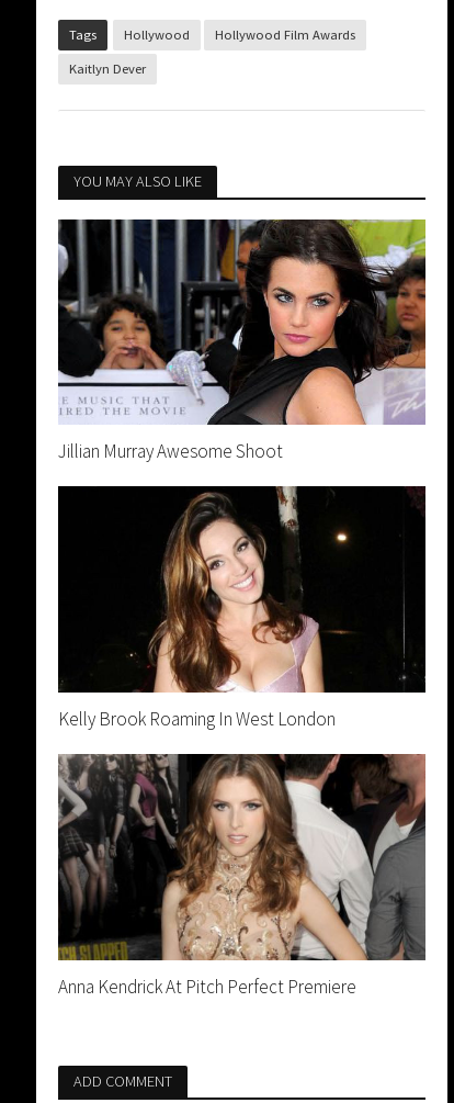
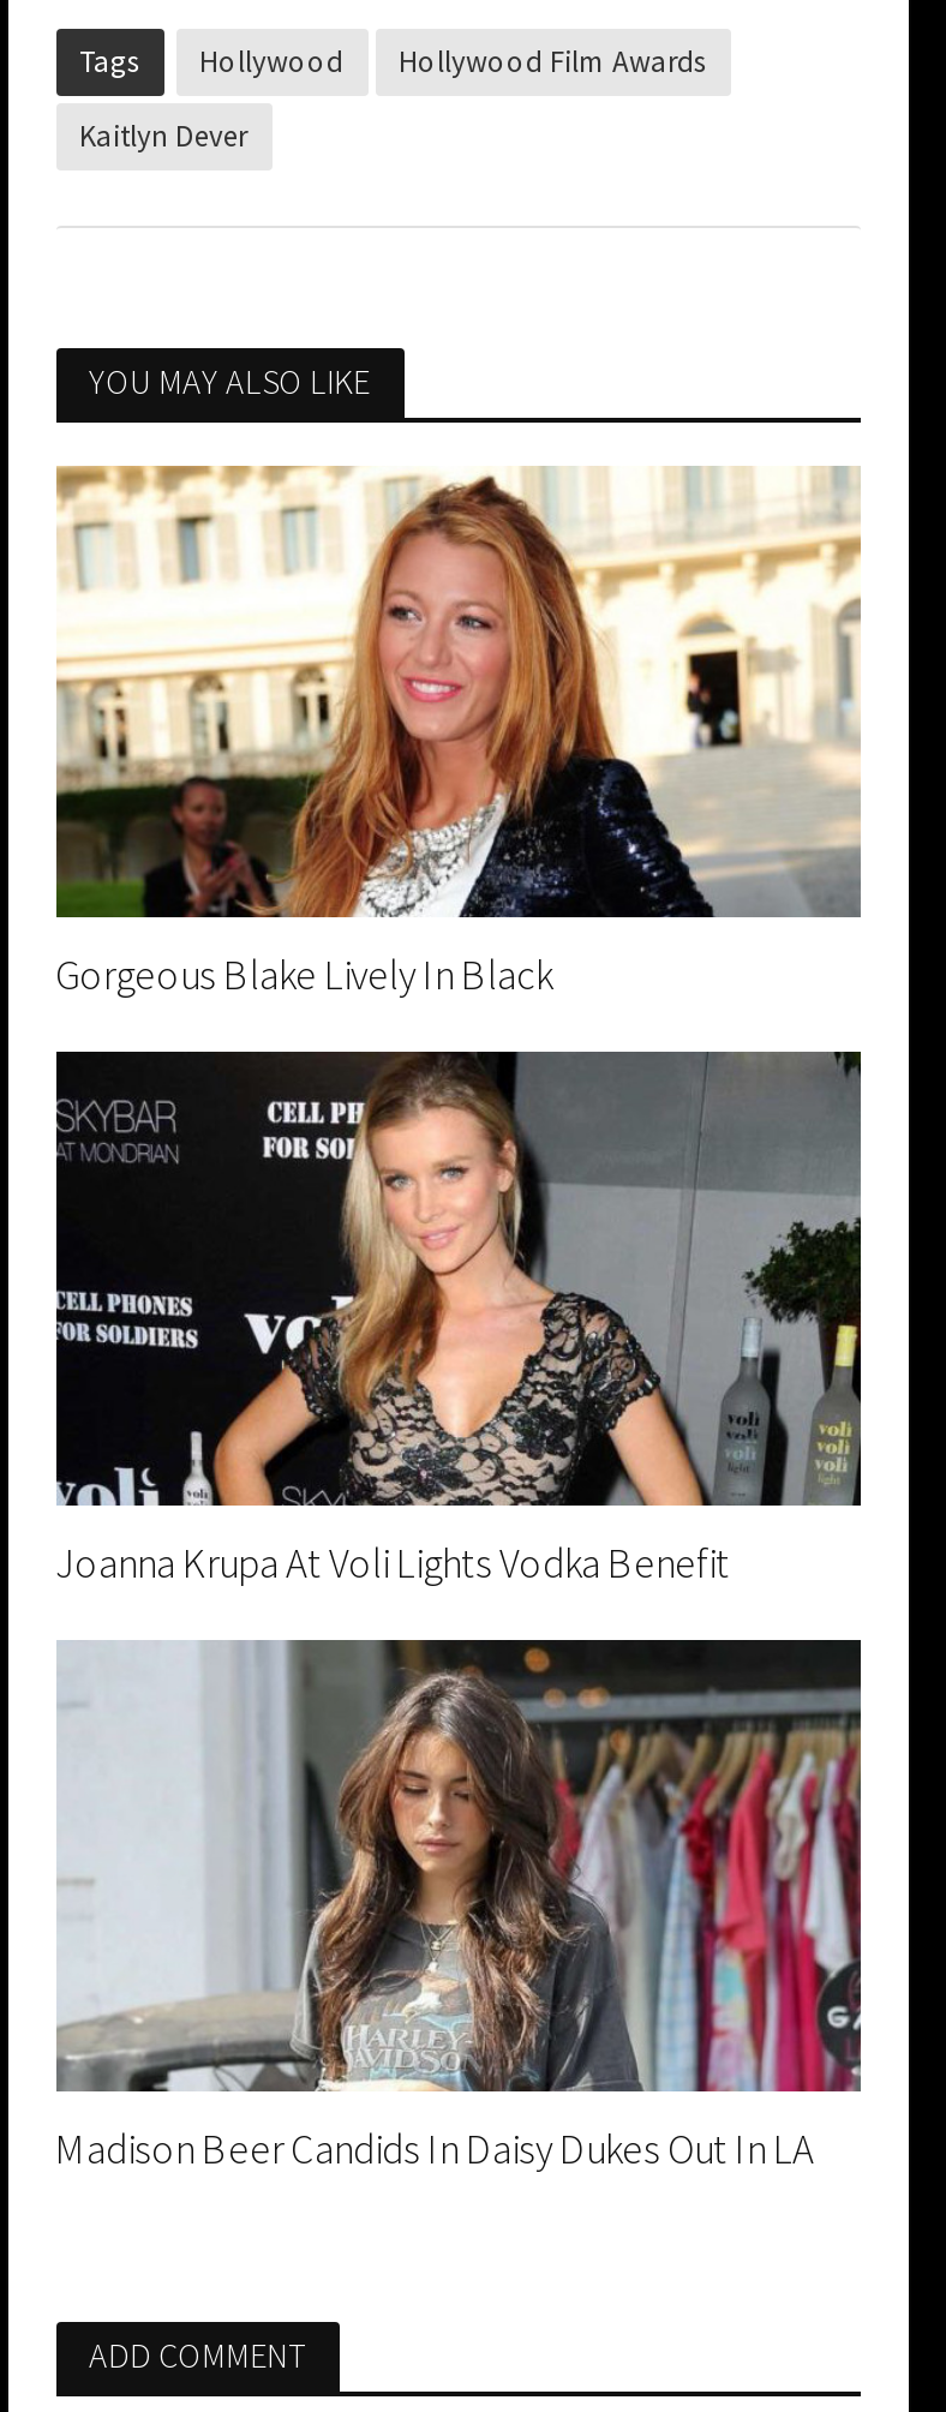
- [image]
- Jillian Murray Awesome Shoot
+ [image]
+ Gorgeous Blake Lively In Black

- [image]
- Kelly Brook Roaming In West London
+ [image]
+ Joanna Krupa At Voli Lights Vodka Benefit

- [image]
- Anna Kendrick At Pitch Perfect Premiere
+ [image]
+ Madison Beer Candids In Daisy Dukes Out In LA
